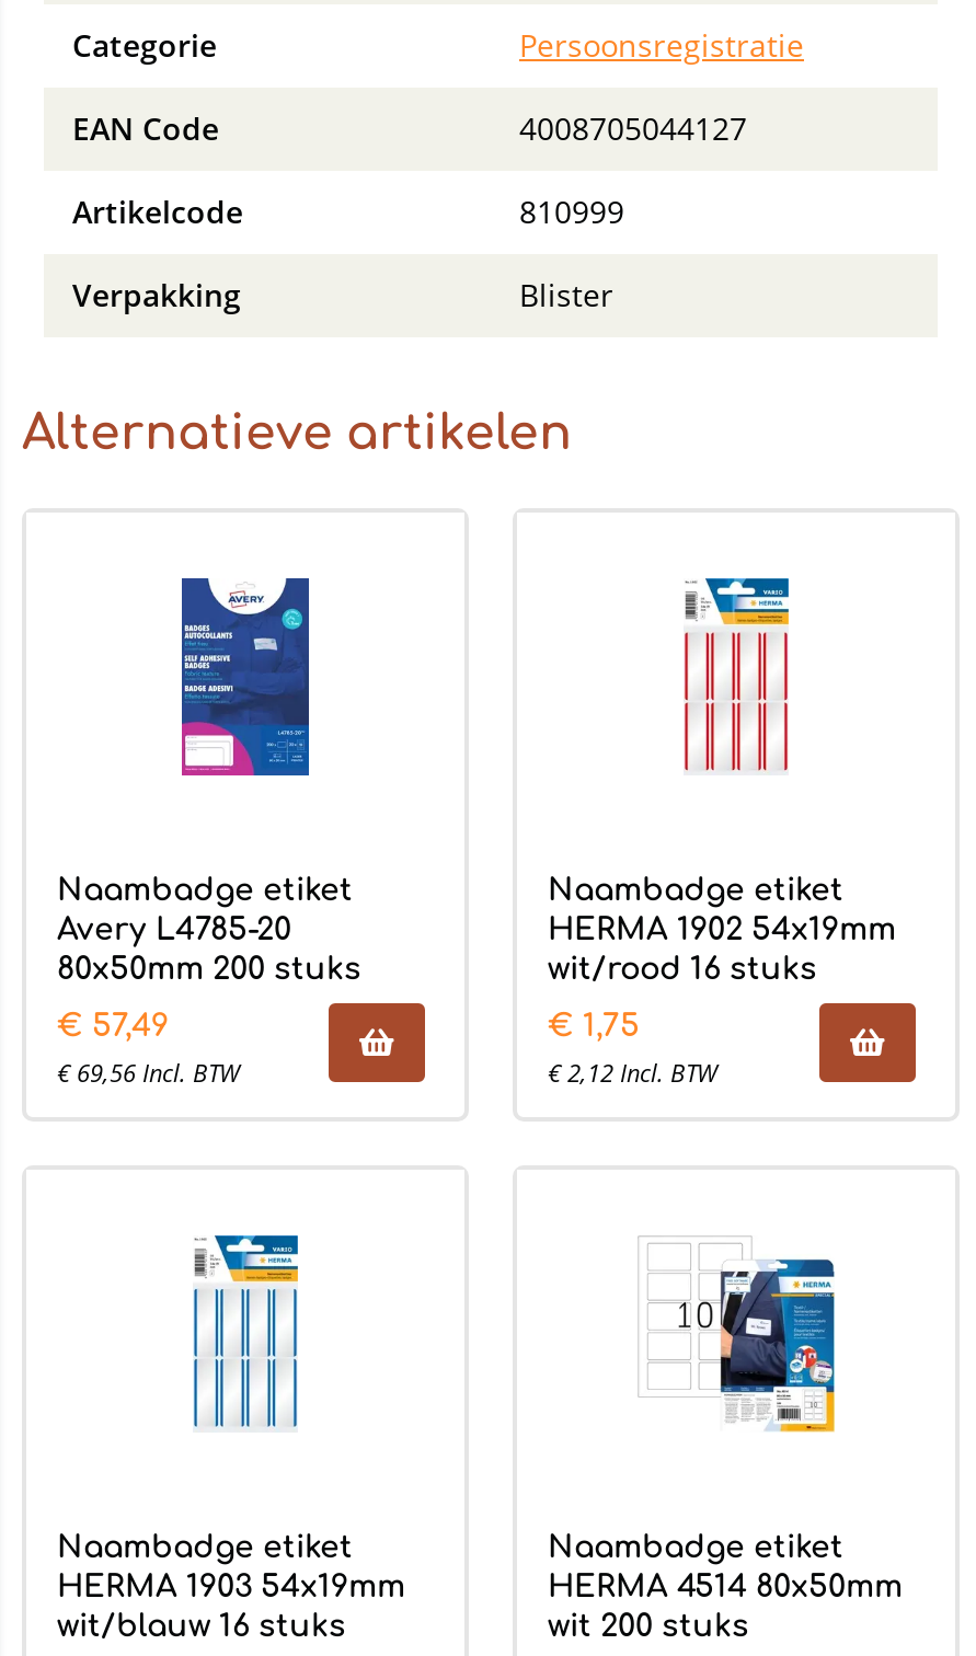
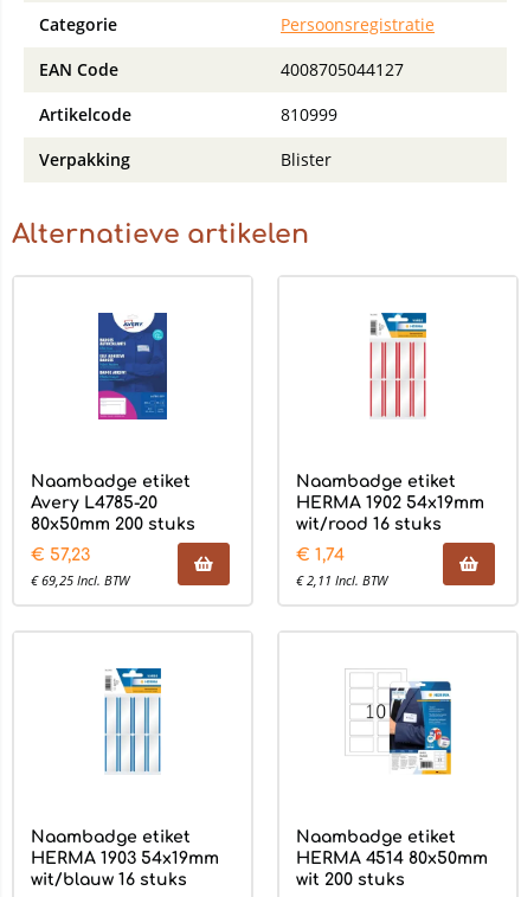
- €57,49
+ €57,23

- €1,75
+ €1,74

- €69,56 Incl. BTW
+ €69,25 Incl. BTW

- €2,12 Incl. BTW
+ €2,11 Incl. BTW
